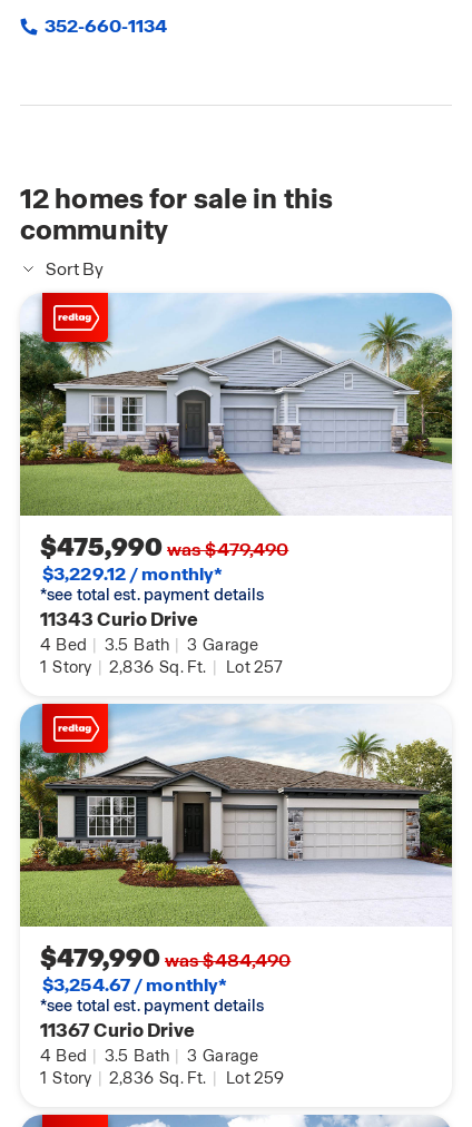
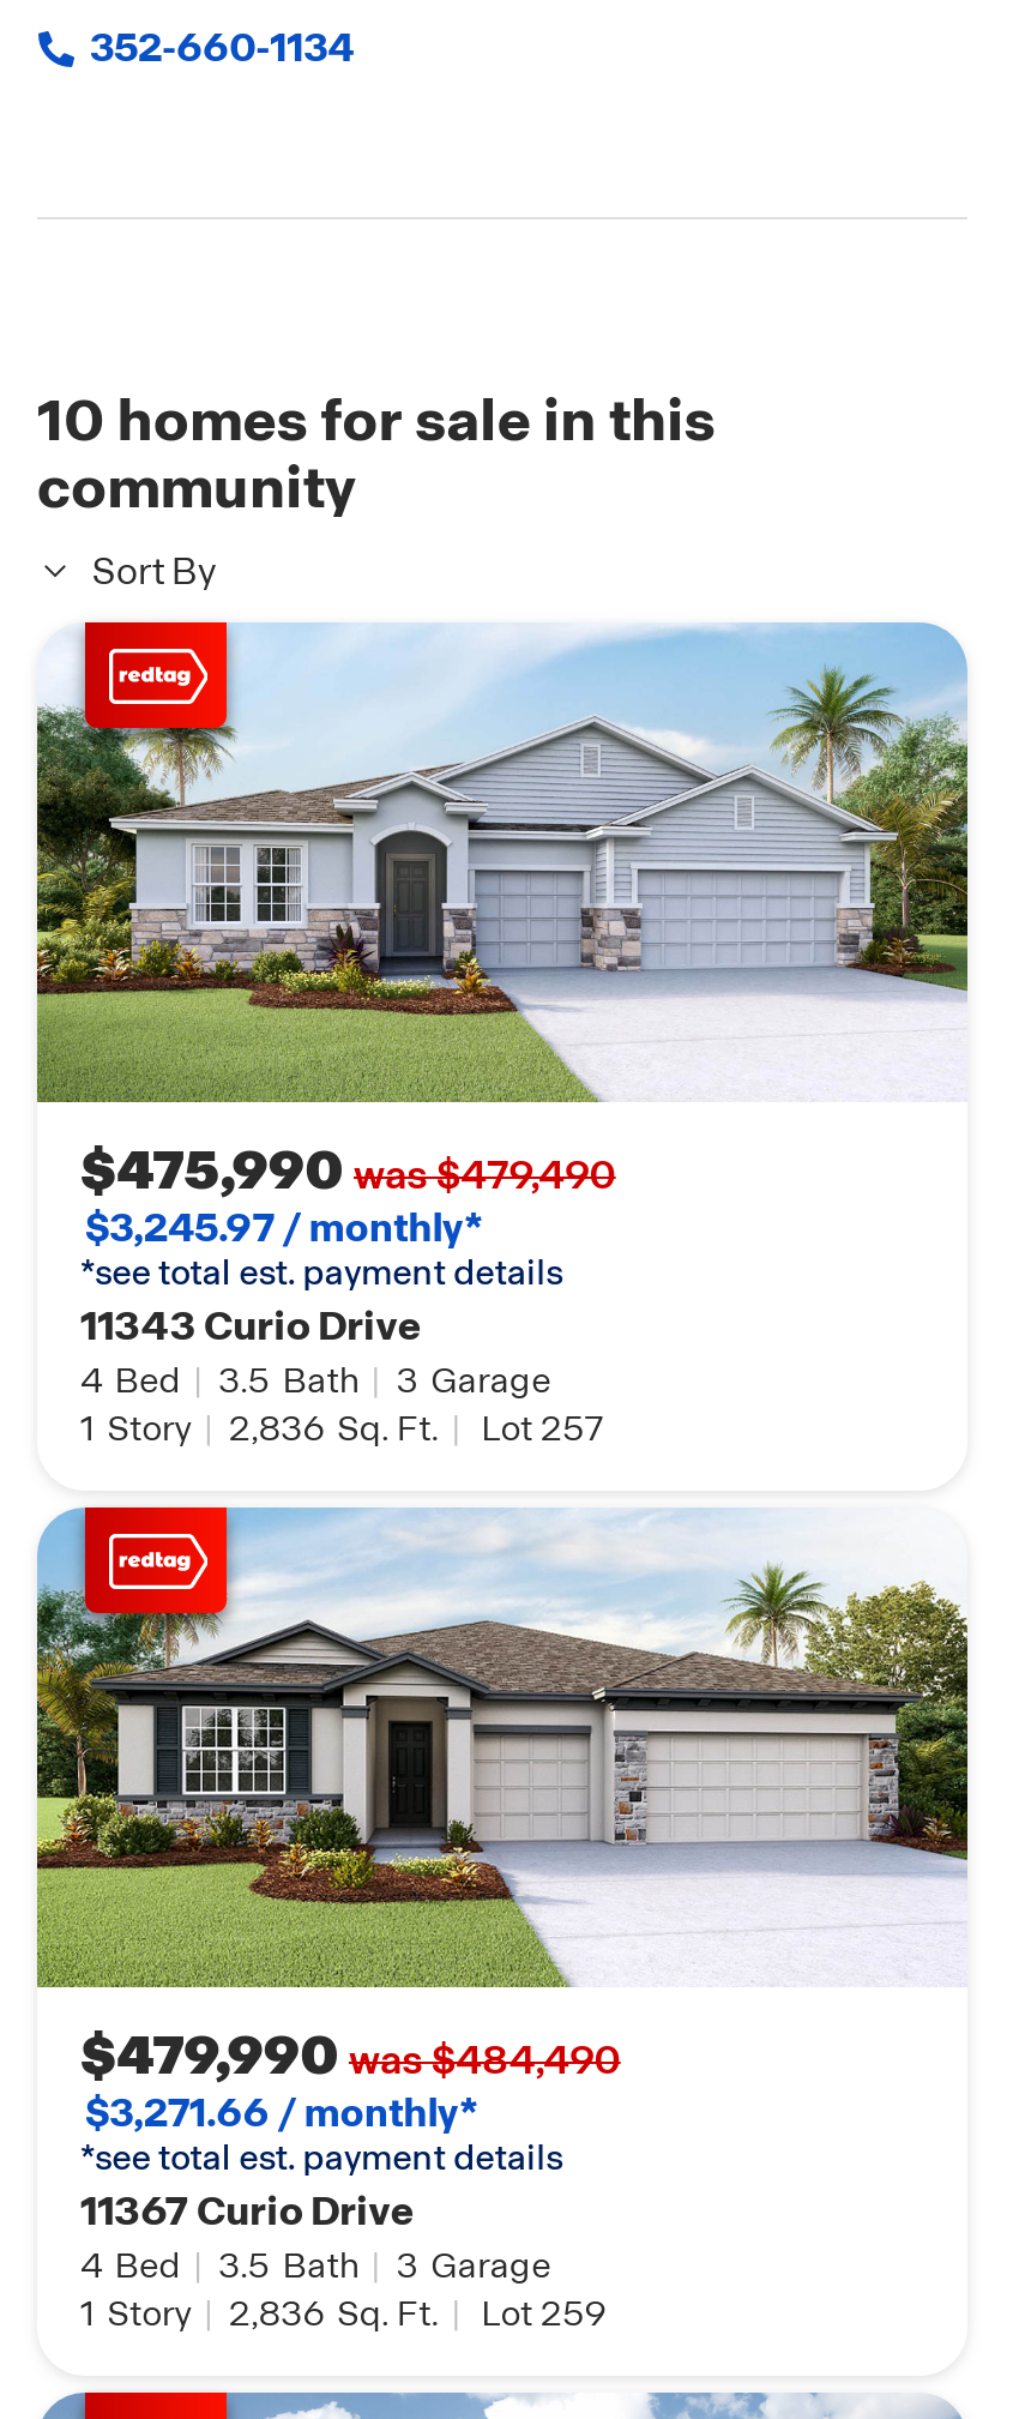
- 12 homes for sale in this
+ 10 homes for sale in this

- $3,229.12 / monthly*
+ $3,245.97 / monthly*

- $3,254.67 / monthly*
+ $3,271.66 / monthly*
